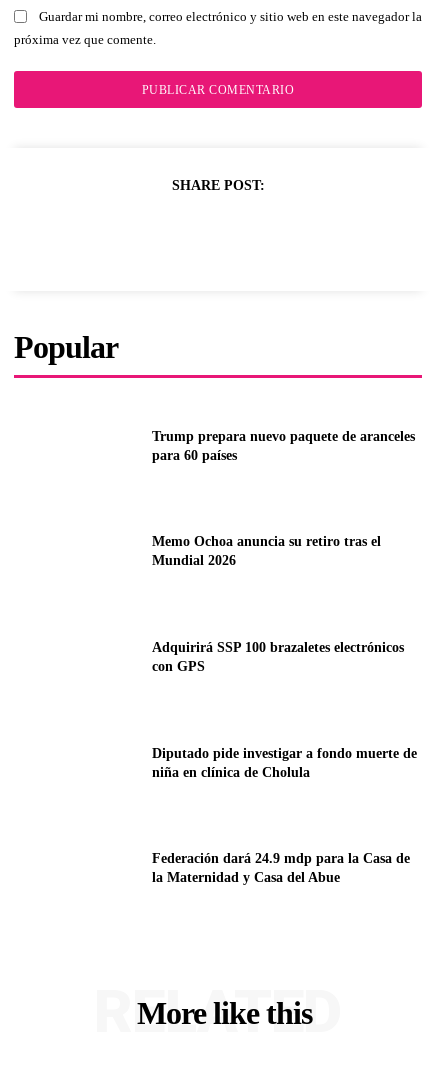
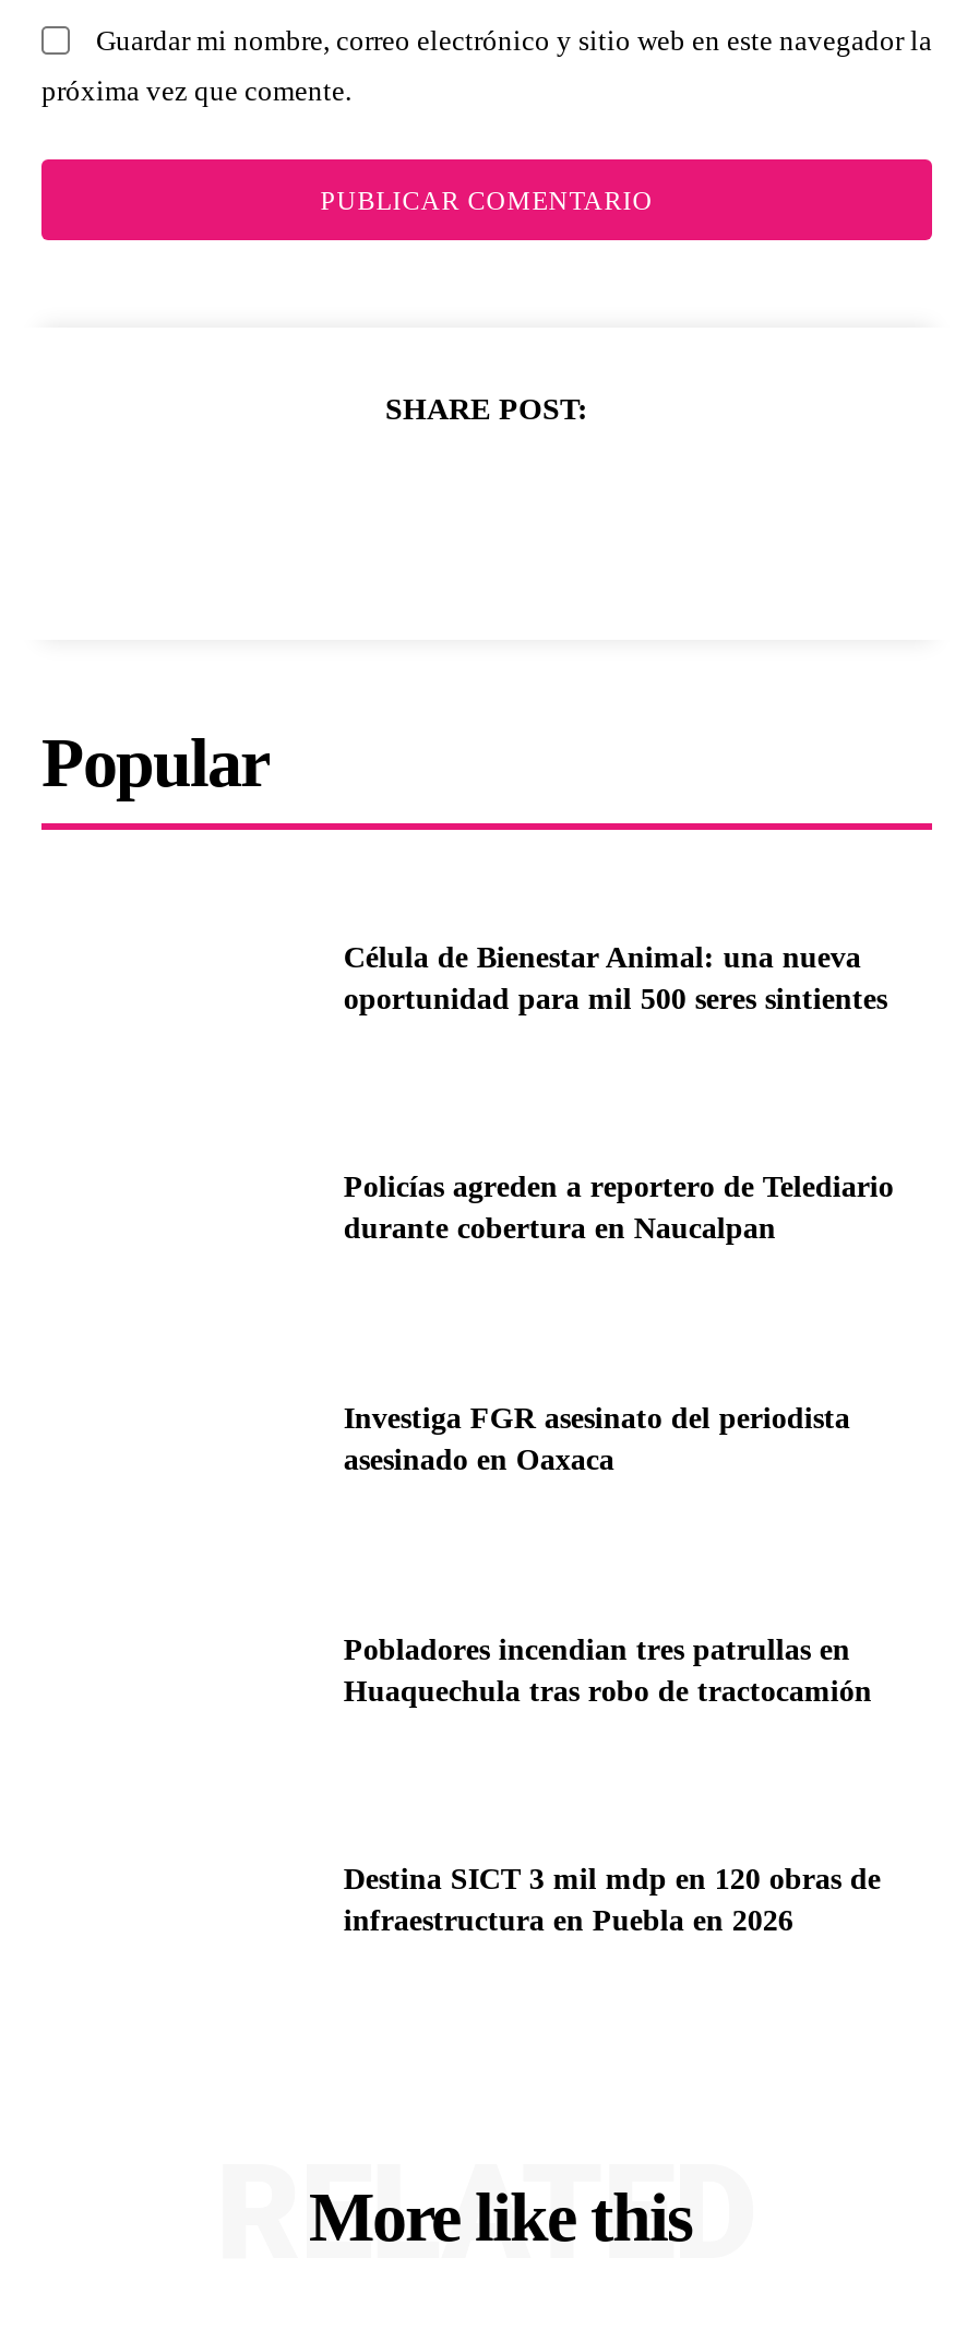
- Trump prepara nuevo paquete de aranceles
- para 60 países
+ Célula de Bienestar Animal: una nueva
+ oportunidad para mil 500 seres sintientes

- Memo Ochoa anuncia su retiro tras el
- Mundial 2026
+ Policías agreden a reportero de Telediario
+ durante cobertura en Naucalpan

- Adquirirá SSP 100 brazaletes electrónicos
- con GPS
+ Investiga FGR asesinato del periodista
+ asesinado en Oaxaca

- Diputado pide investigar a fondo muerte de
- niña en clínica de Cholula
+ Pobladores incendian tres patrullas en
+ Huaquechula tras robo de tractocamión

- Federación dará 24.9 mdp para la Casa de
- la Maternidad y Casa del Abue
+ Destina SICT 3 mil mdp en 120 obras de
+ infraestructura en Puebla en 2026
